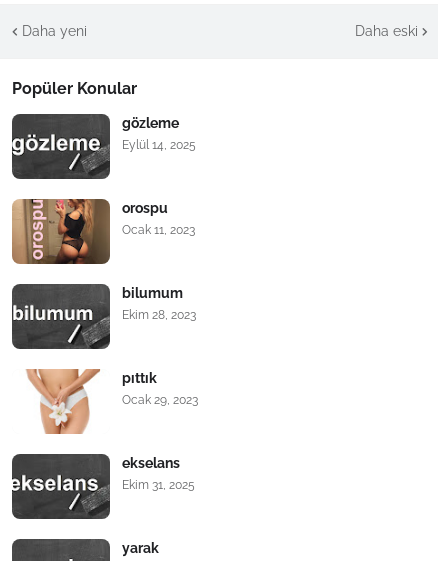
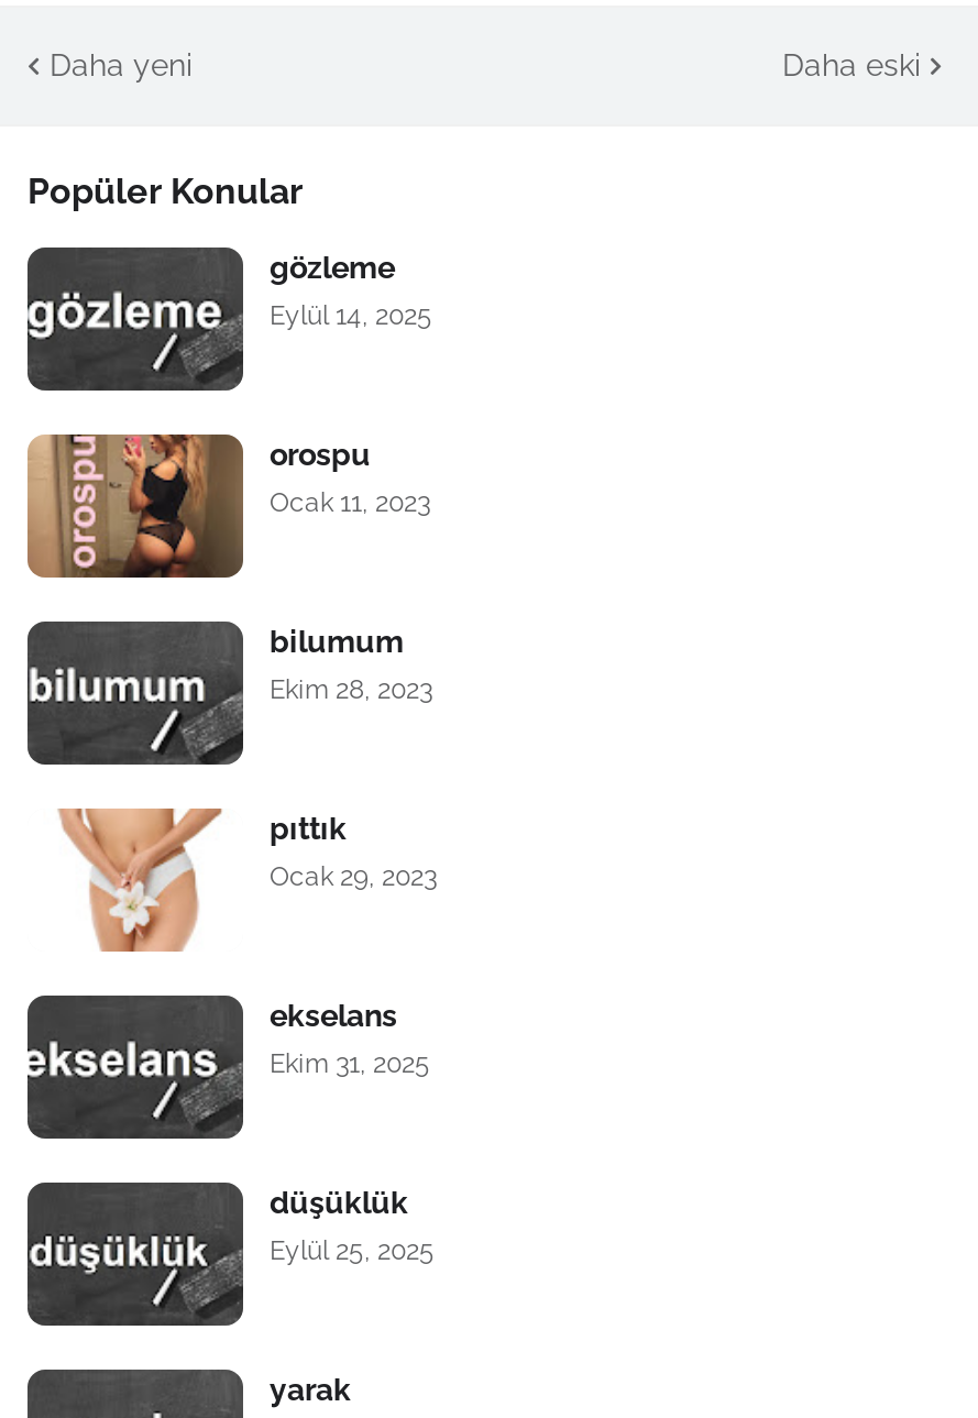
+ düşüklük
+ Eylül 25, 2025
